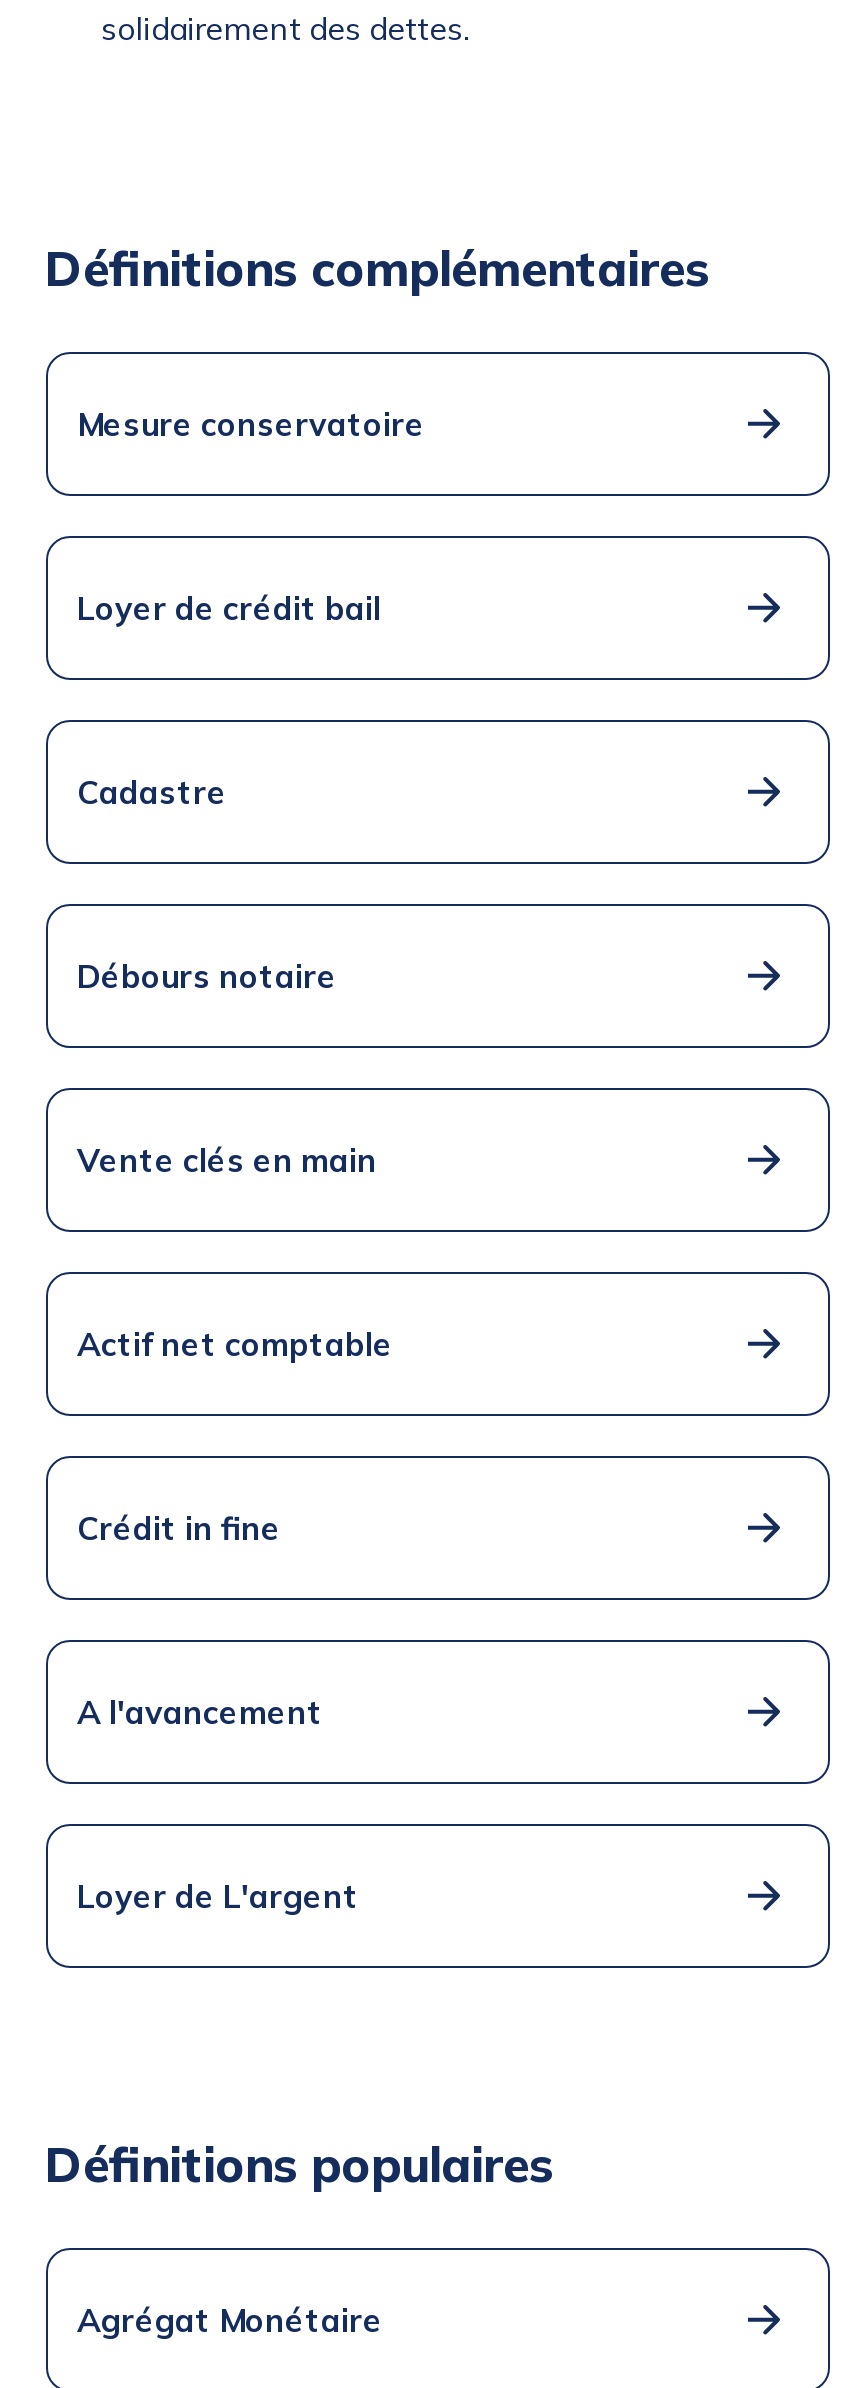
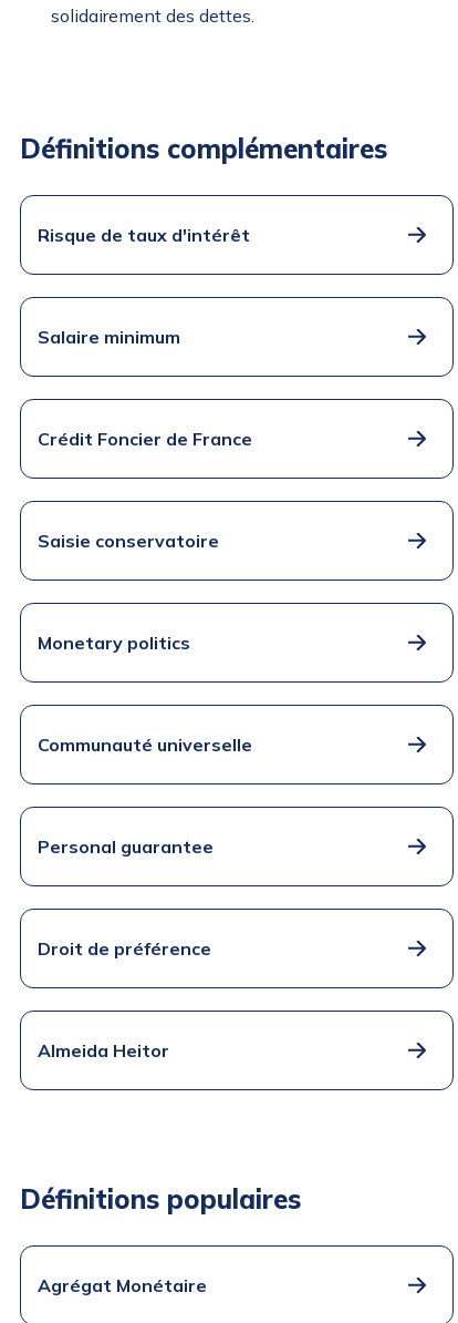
- Mesure conservatoire
+ Risque de taux d'intérêt

- Loyer de crédit bail
+ Salaire minimum

- Cadastre
+ Crédit Foncier de France

- Débours notaire
+ Saisie conservatoire

- Vente clés en main
+ Monetary politics

- Actif net comptable
+ Communauté universelle

- Crédit in fine
+ Personal guarantee

- A l'avancement
+ Droit de préférence

- Loyer de L'argent
+ Almeida Heitor
